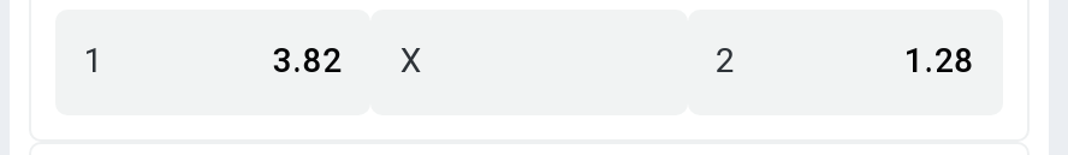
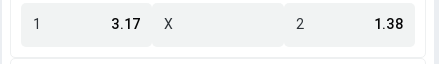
- 3.82 X
+ 3.17 X

- 1.28
+ 1.38
